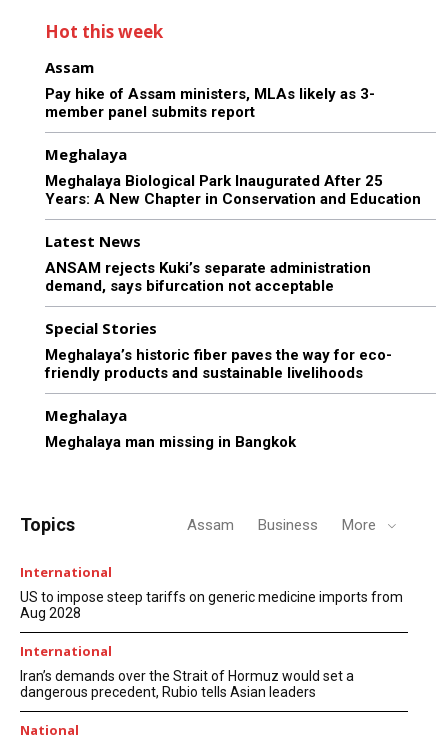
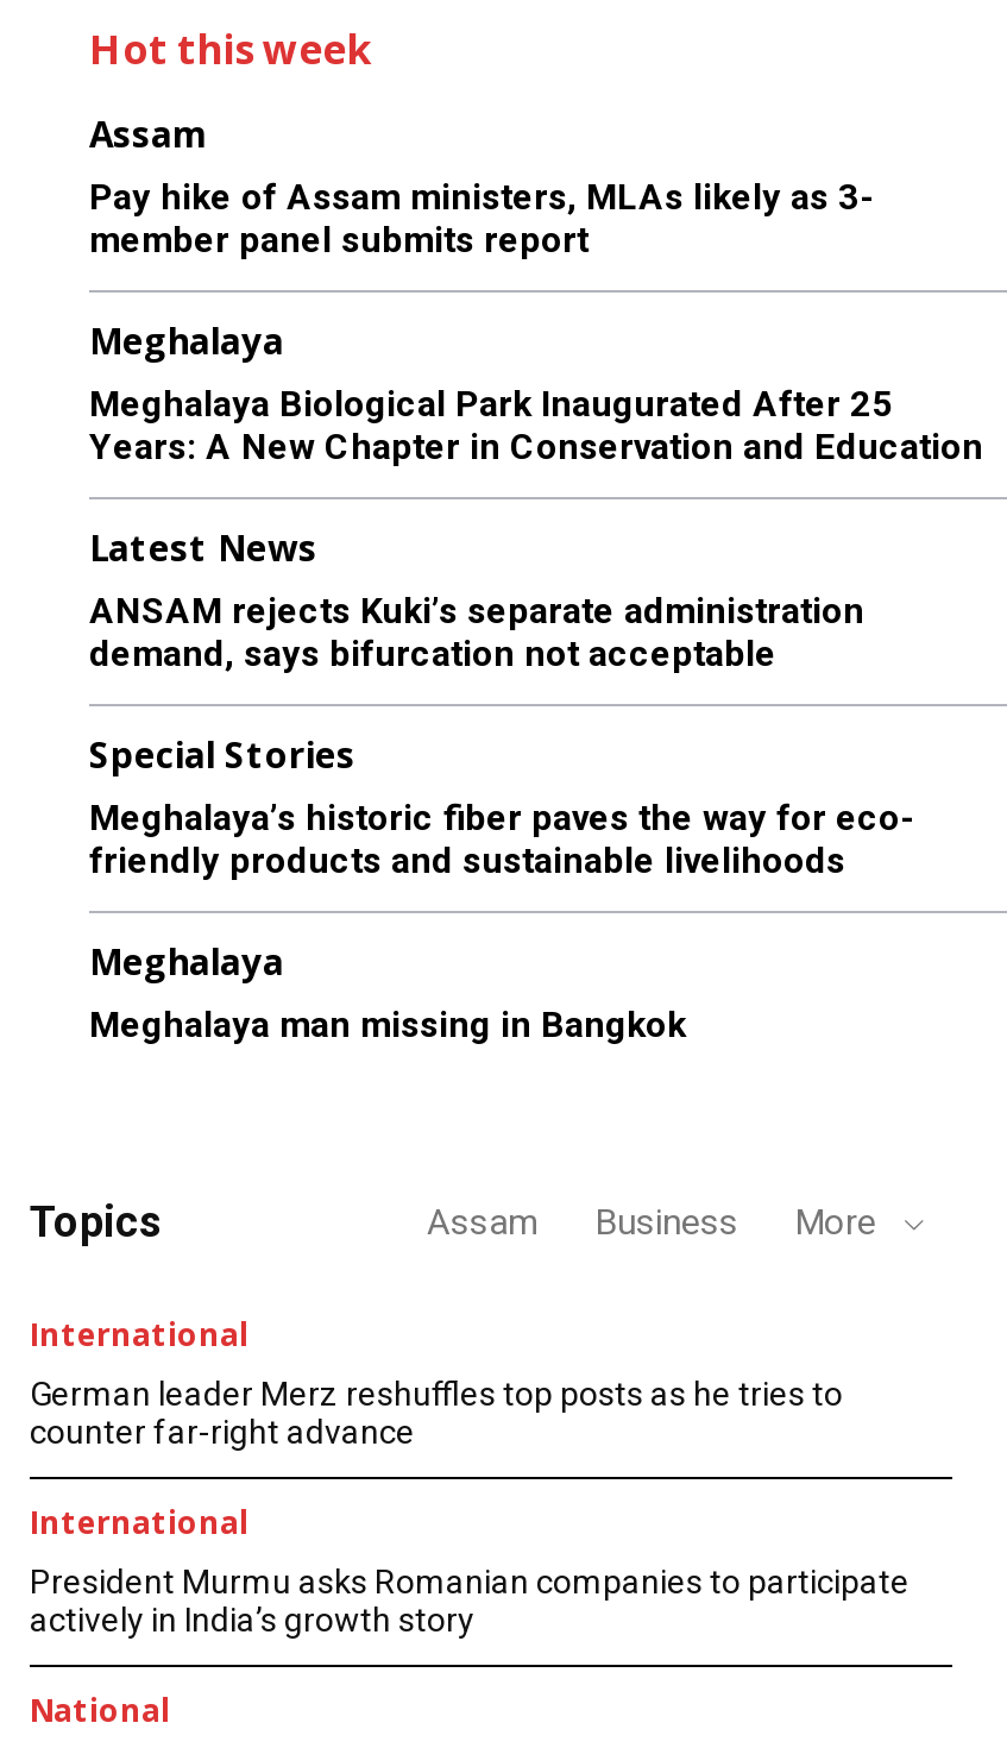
- US to impose steep tariffs on generic medicine imports from
- Aug 2028
+ German leader Merz reshuffles top posts as he tries to
+ counter far-right advance

- Iran’s demands over the Strait of Hormuz would set a
- dangerous precedent, Rubio tells Asian leaders
+ President Murmu asks Romanian companies to participate
+ actively in India’s growth story
